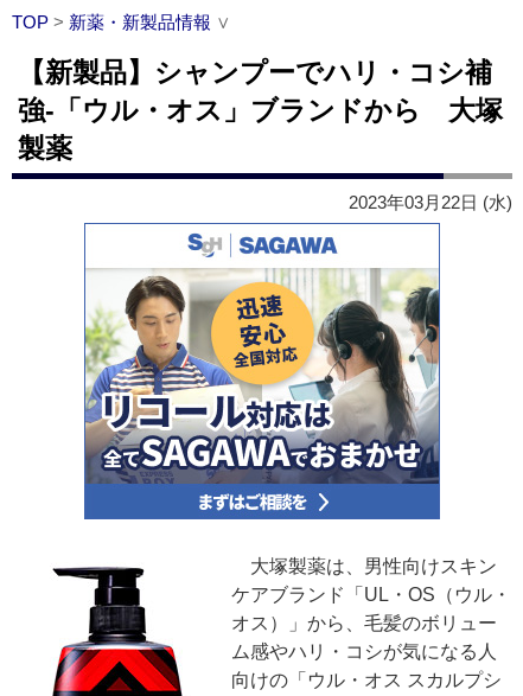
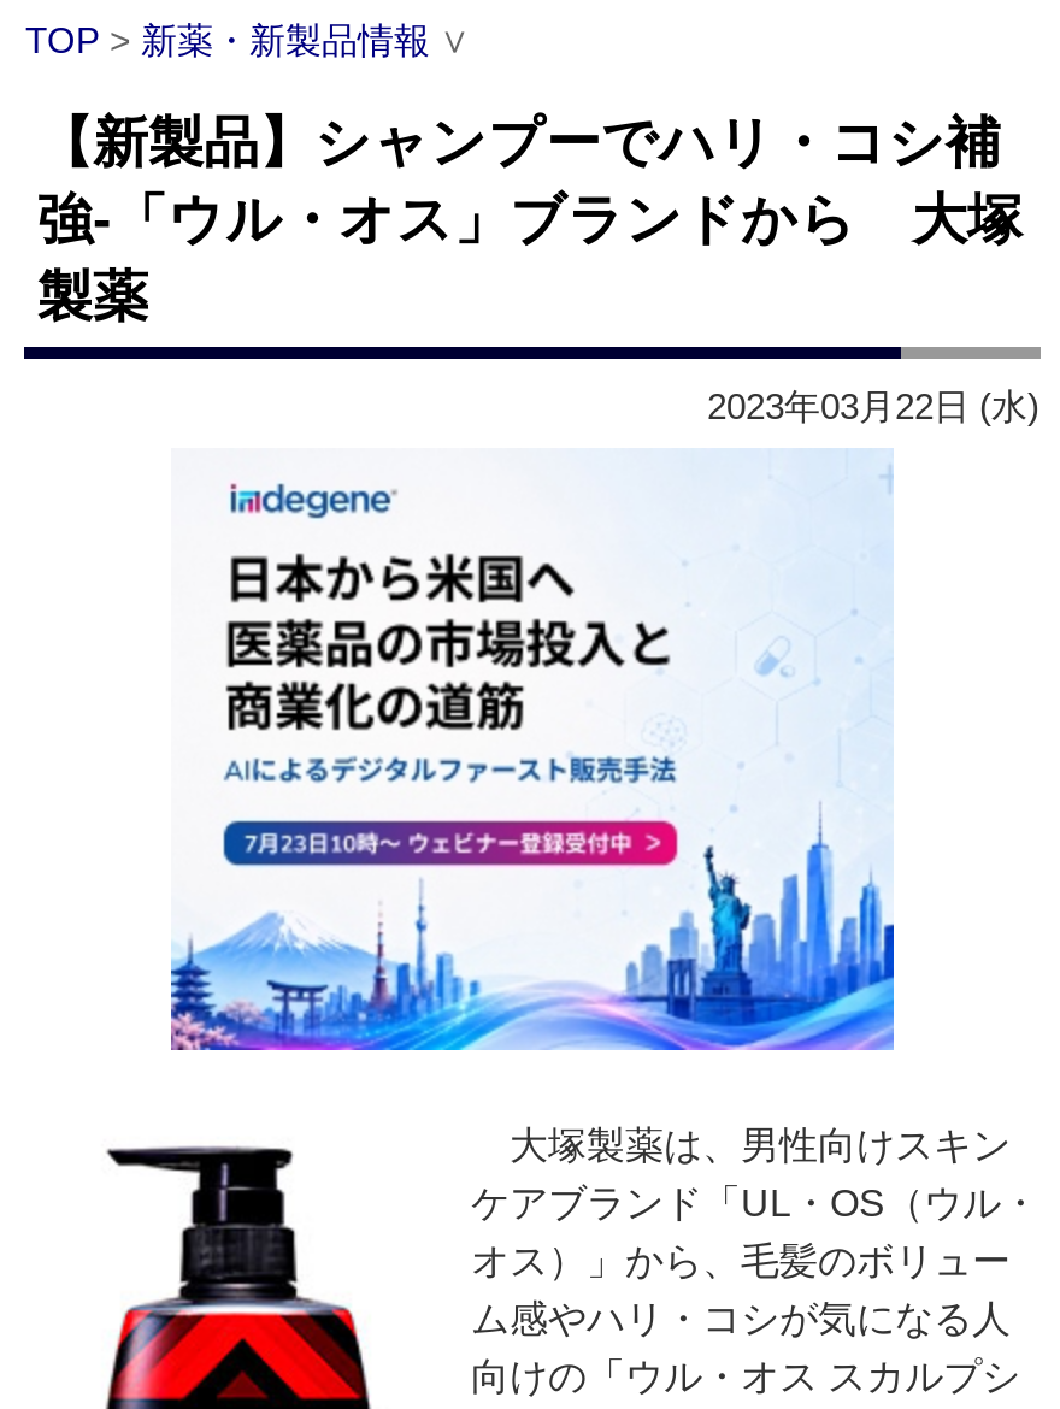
- [image]
+ [image]
